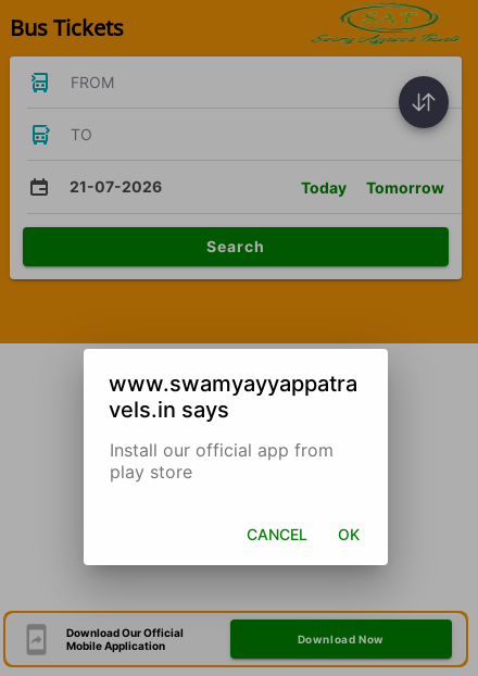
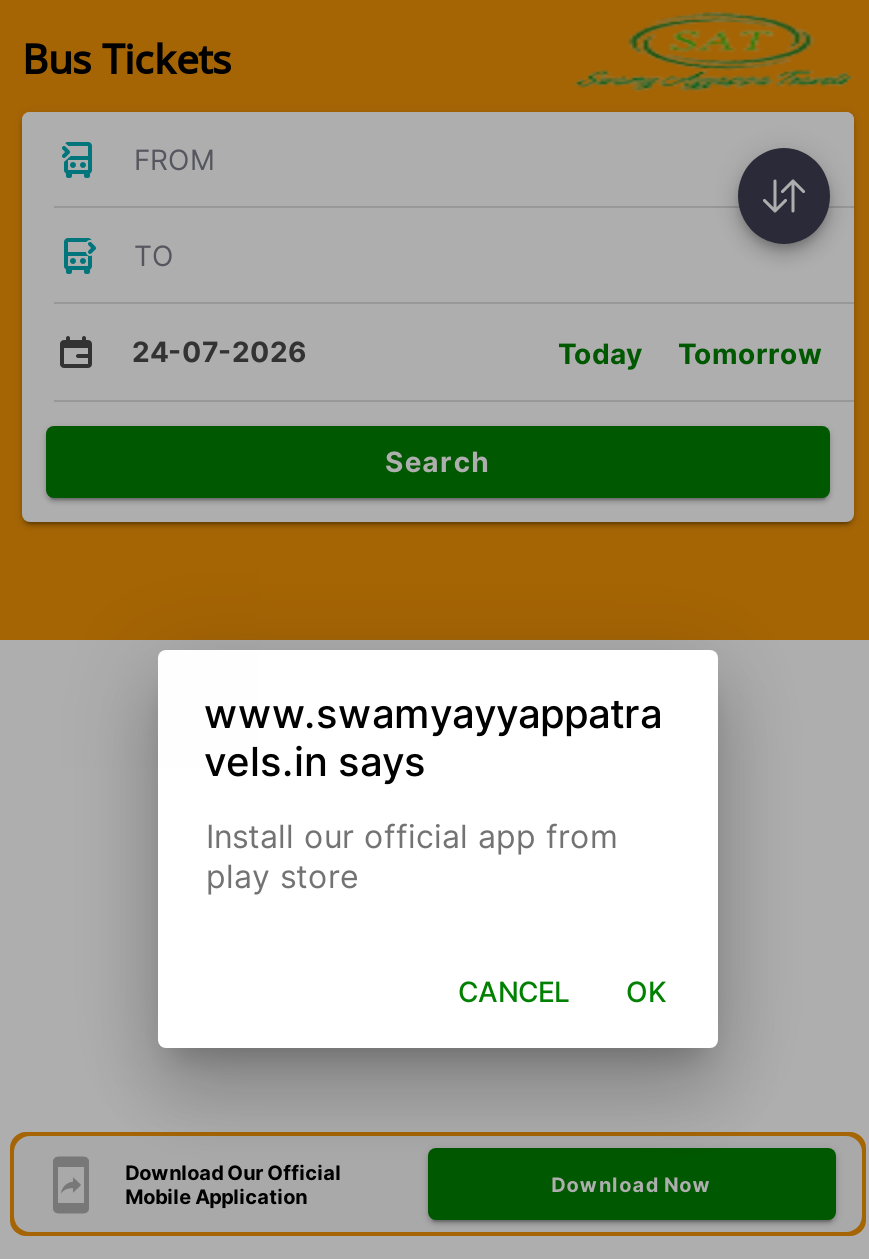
- 21-07-2026
+ 24-07-2026
